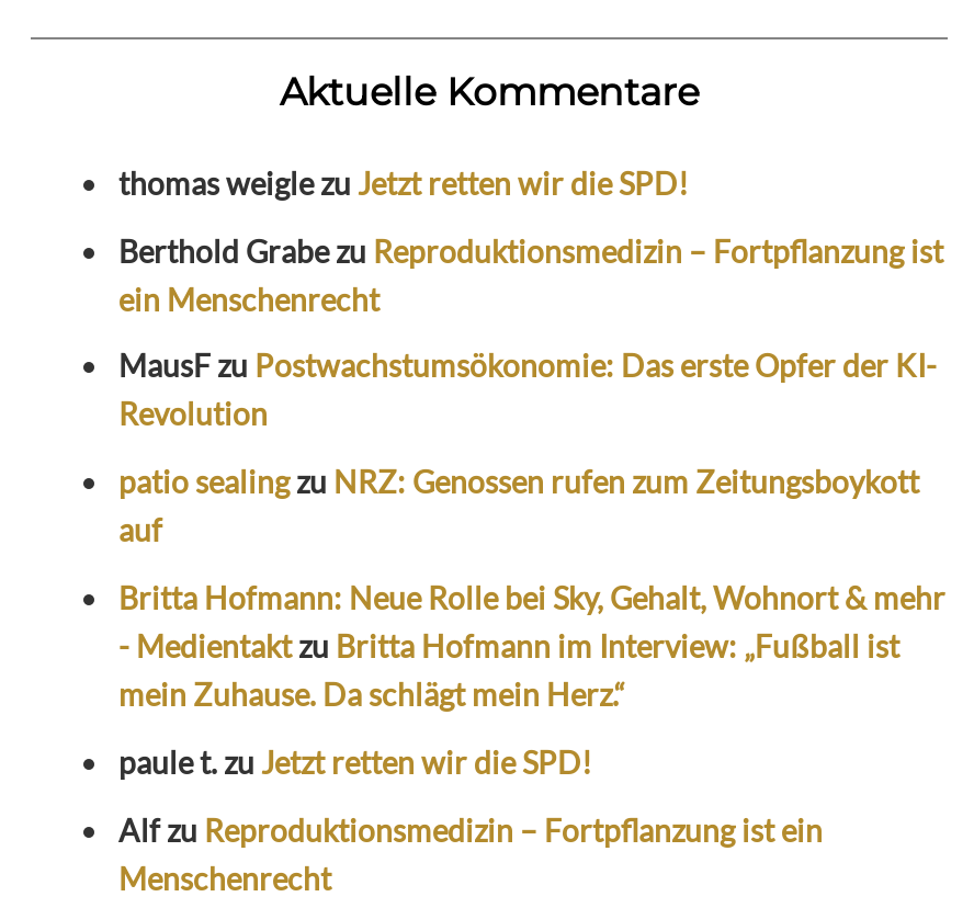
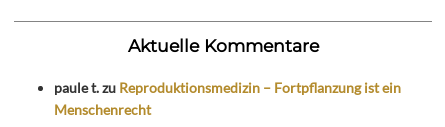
- thomas weigle zu Jetzt retten wir die SPD!
- Berthold Grabe zu Reproduktionsmedizin – Fortpflanzung ist
- ein Menschenrecht
- MausF zu Postwachstumsökonomie: Das erste Opfer der KI-
- Revolution
- patio sealing zu NRZ: Genossen rufen zum Zeitungsboykott
- auf
- Britta Hofmann: Neue Rolle bei Sky, Gehalt, Wohnort & mehr
- - Medientakt zu Britta Hofmann im Interview: „Fußball ist
- mein Zuhause. Da schlägt mein Herz.“
- paule t. zu Jetzt retten wir die SPD!
- Alf zu Reproduktionsmedizin – Fortpflanzung ist ein
+ paule t. zu Reproduktionsmedizin – Fortpflanzung ist ein
